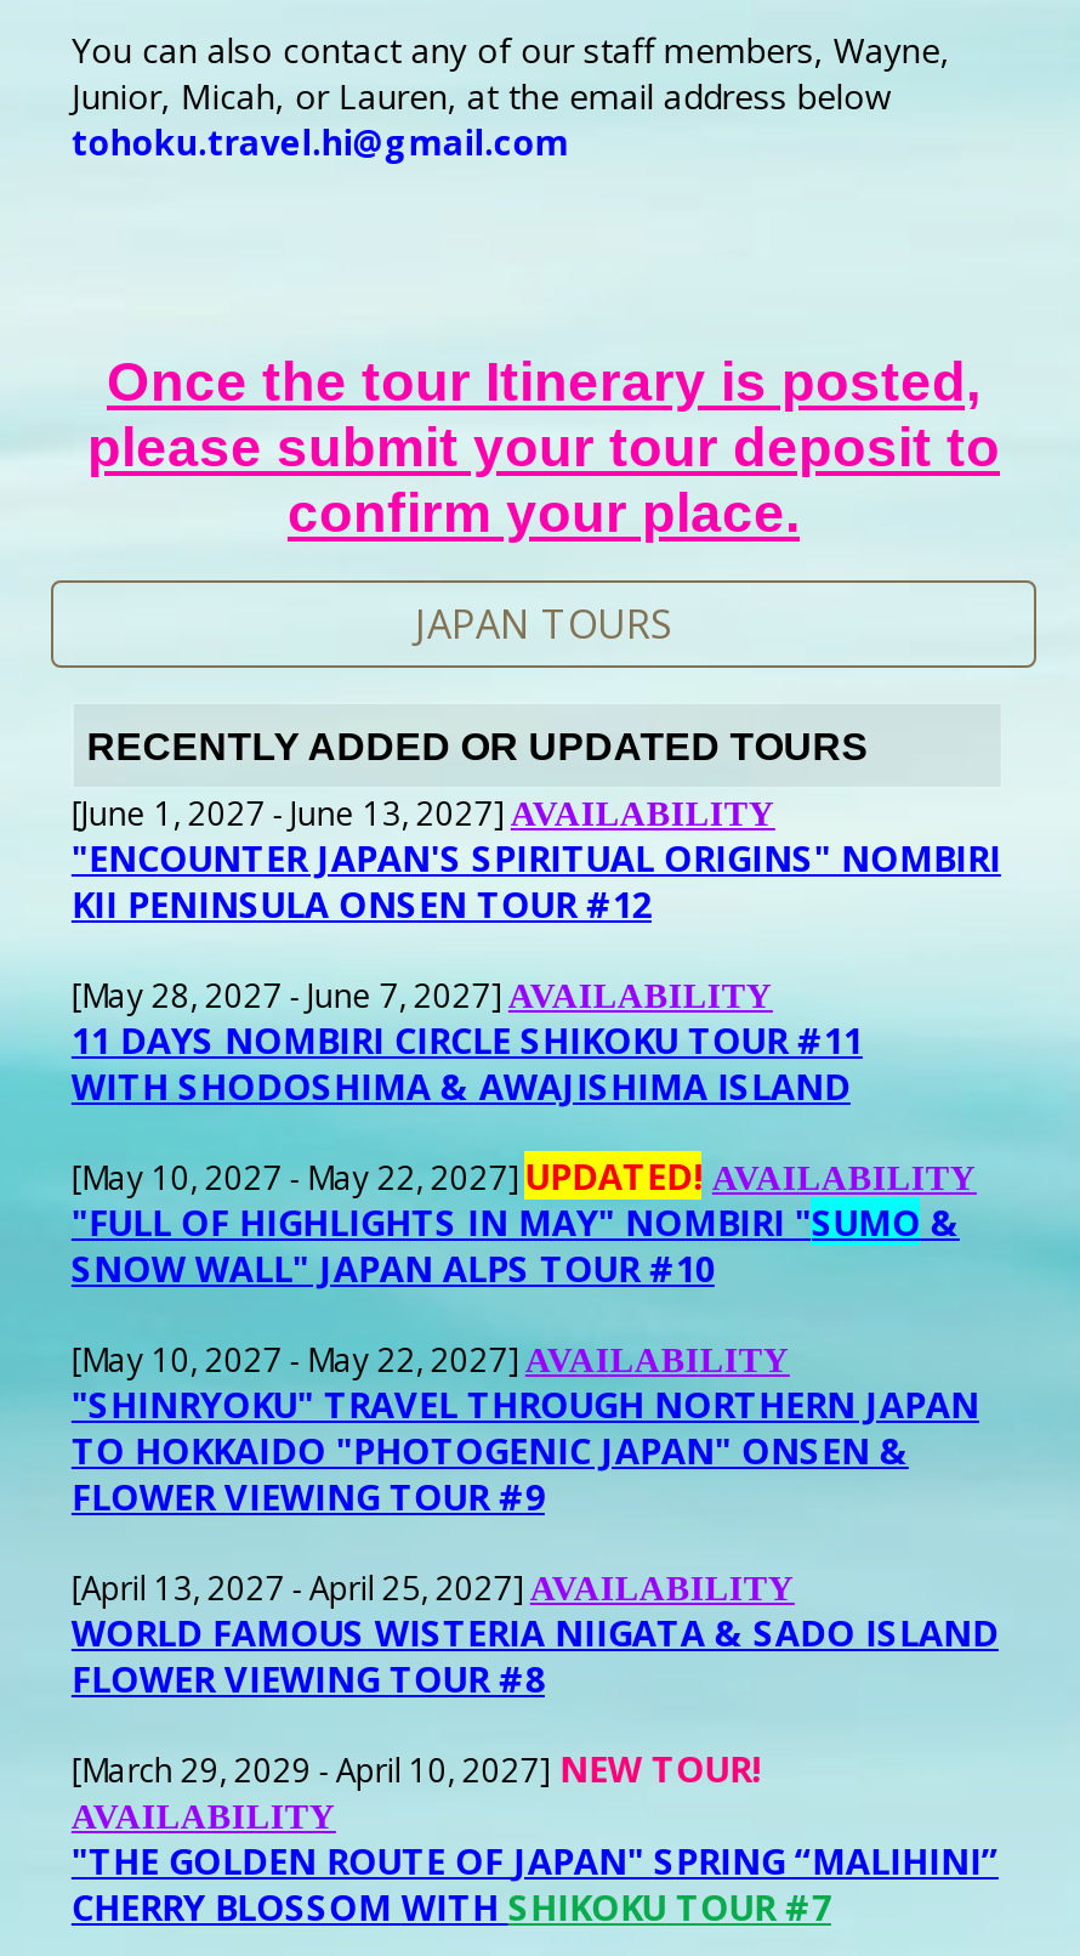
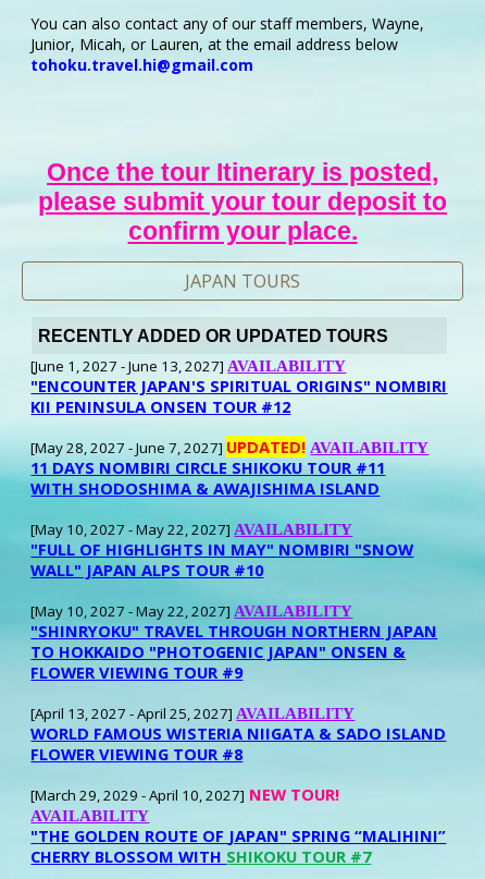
- [May 28, 2027 - June 7, 2027] AVAILABILITY
+ [May 28, 2027 - June 7, 2027] UPDATED! AVAILABILITY

- [May 1 0, 2027 - May 22, 2027] UPDATED! AVAILABILITY
- "FULL OF HIGHLIGHTS IN MAY" NOMBIRI "SUMO&
- SNOW WALL" JAPAN ALPS TOUR #10
+ [May 1 0, 2027 - May 22, 2027] AVAILABILITY
+ "FULL OF HIGHLIGHTS IN MAY" NOMBIRI "SNOW
+ WALL" JAPAN ALPS TOUR #10
